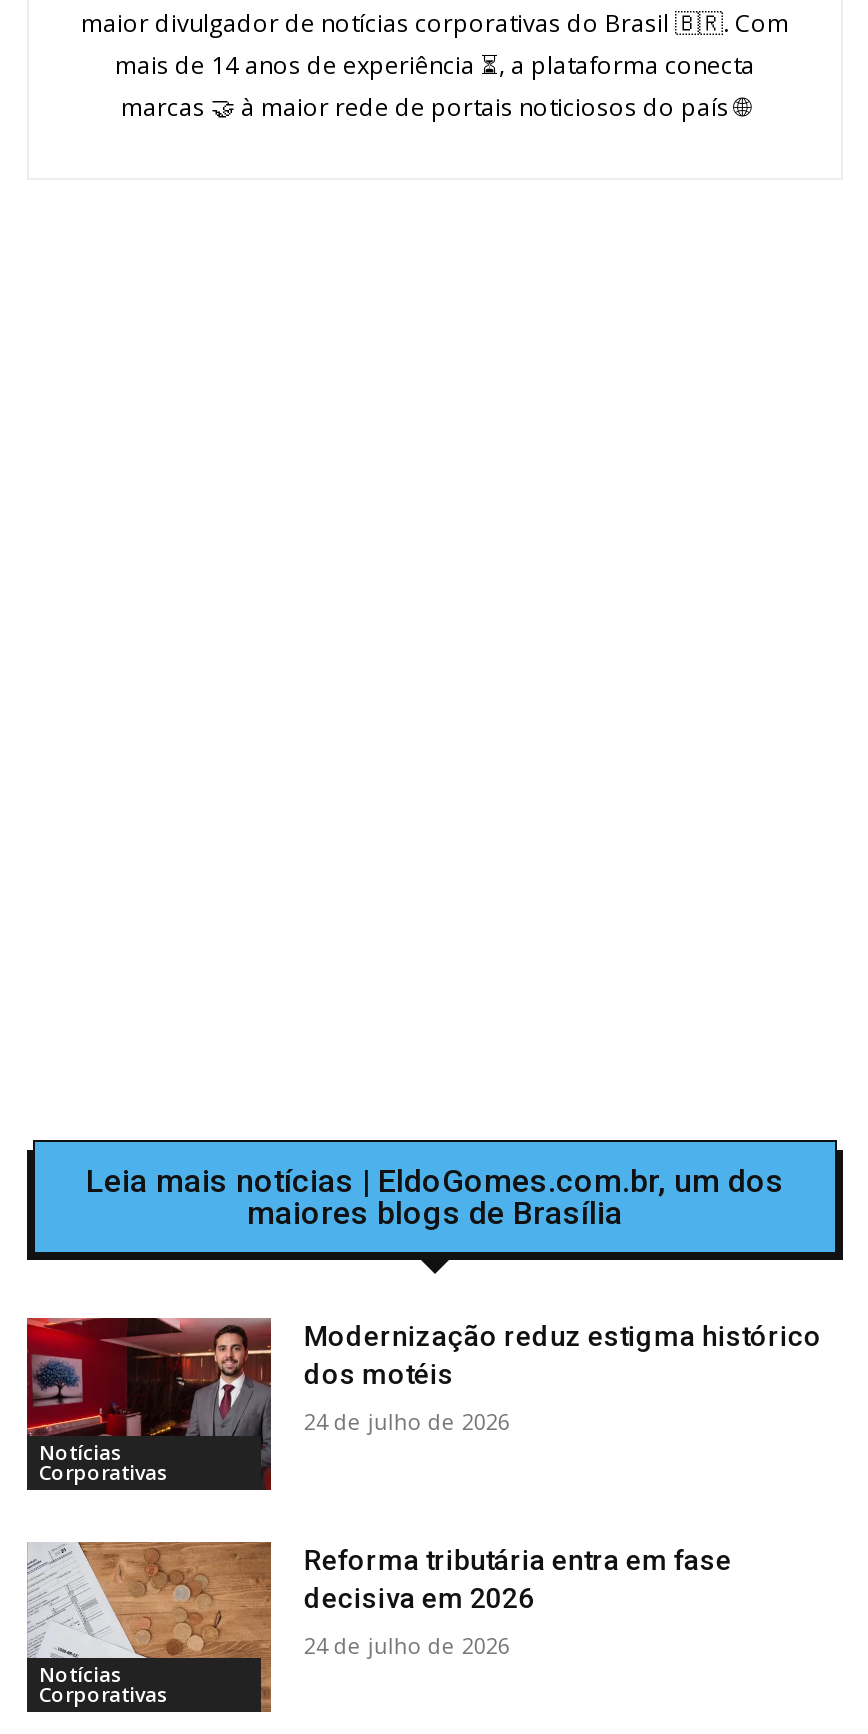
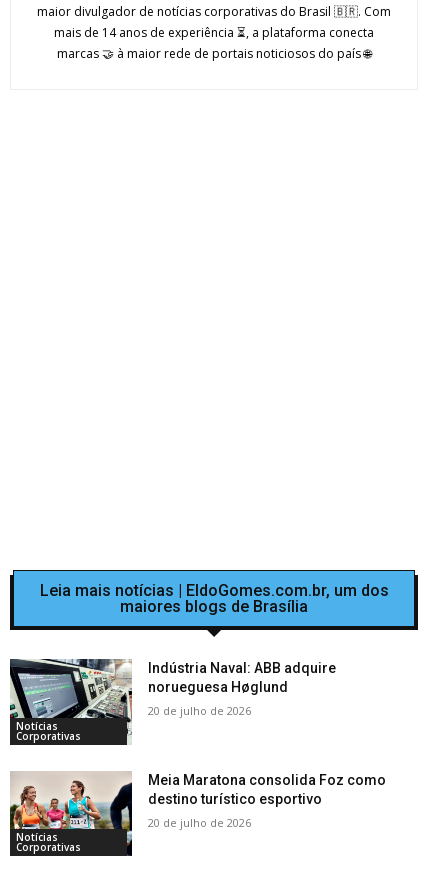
- [image]
- Modernização reduz estigma histórico
- dos motéis
+ [image]
+ Indústria Naval: ABB adquire
+ norueguesa Høglund

- 24 de julho de 2026
+ 20 de julho de 2026

- [image]
- Reforma tributária entra em fase
- decisiva em 2026
+ [image]
+ Meia Maratona consolida Foz como
+ destino turístico esportivo

- 24 de julho de 2026
+ 20 de julho de 2026
